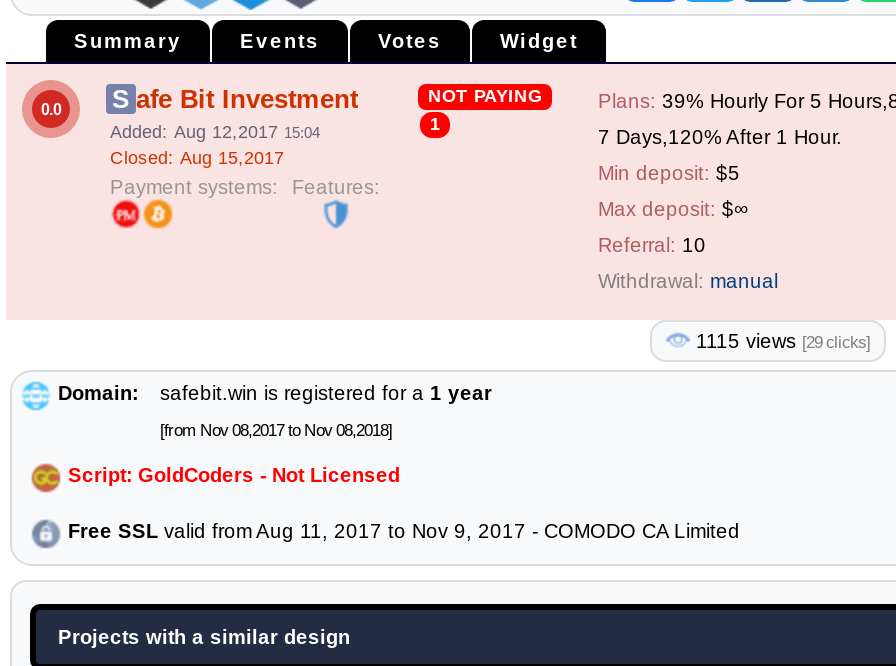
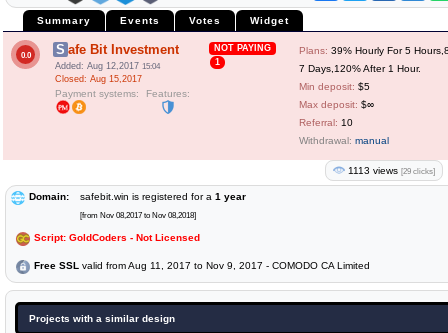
- 1115 views [29 clicks]
+ 1113 views [29 clicks]
